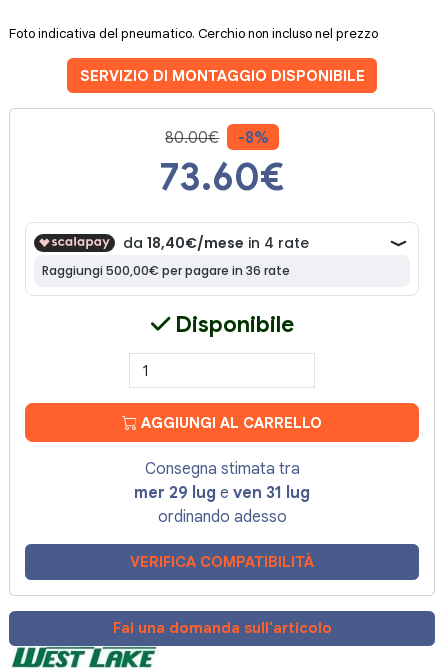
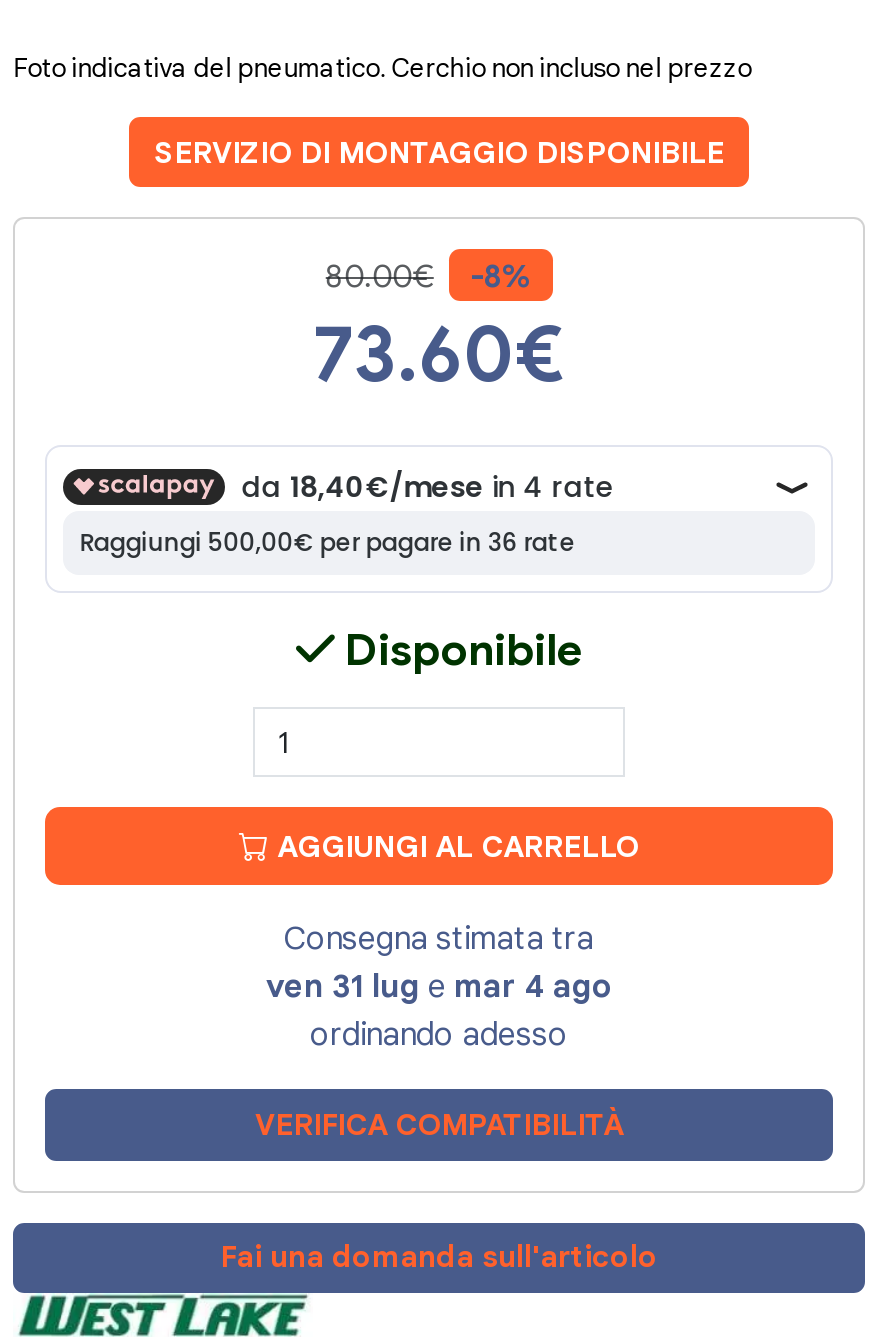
- mer 29 lug e ven 31 lug
+ ven 31 lug e mar 4 ago
